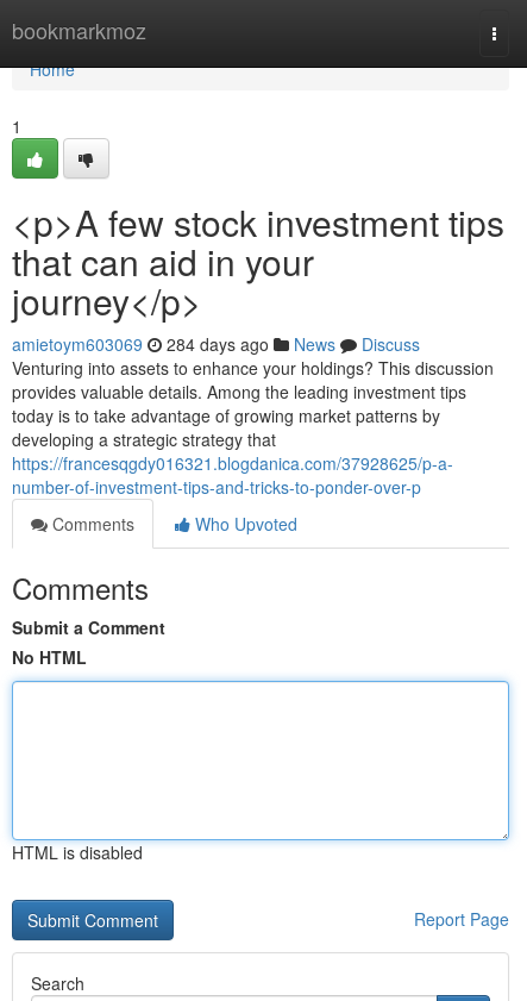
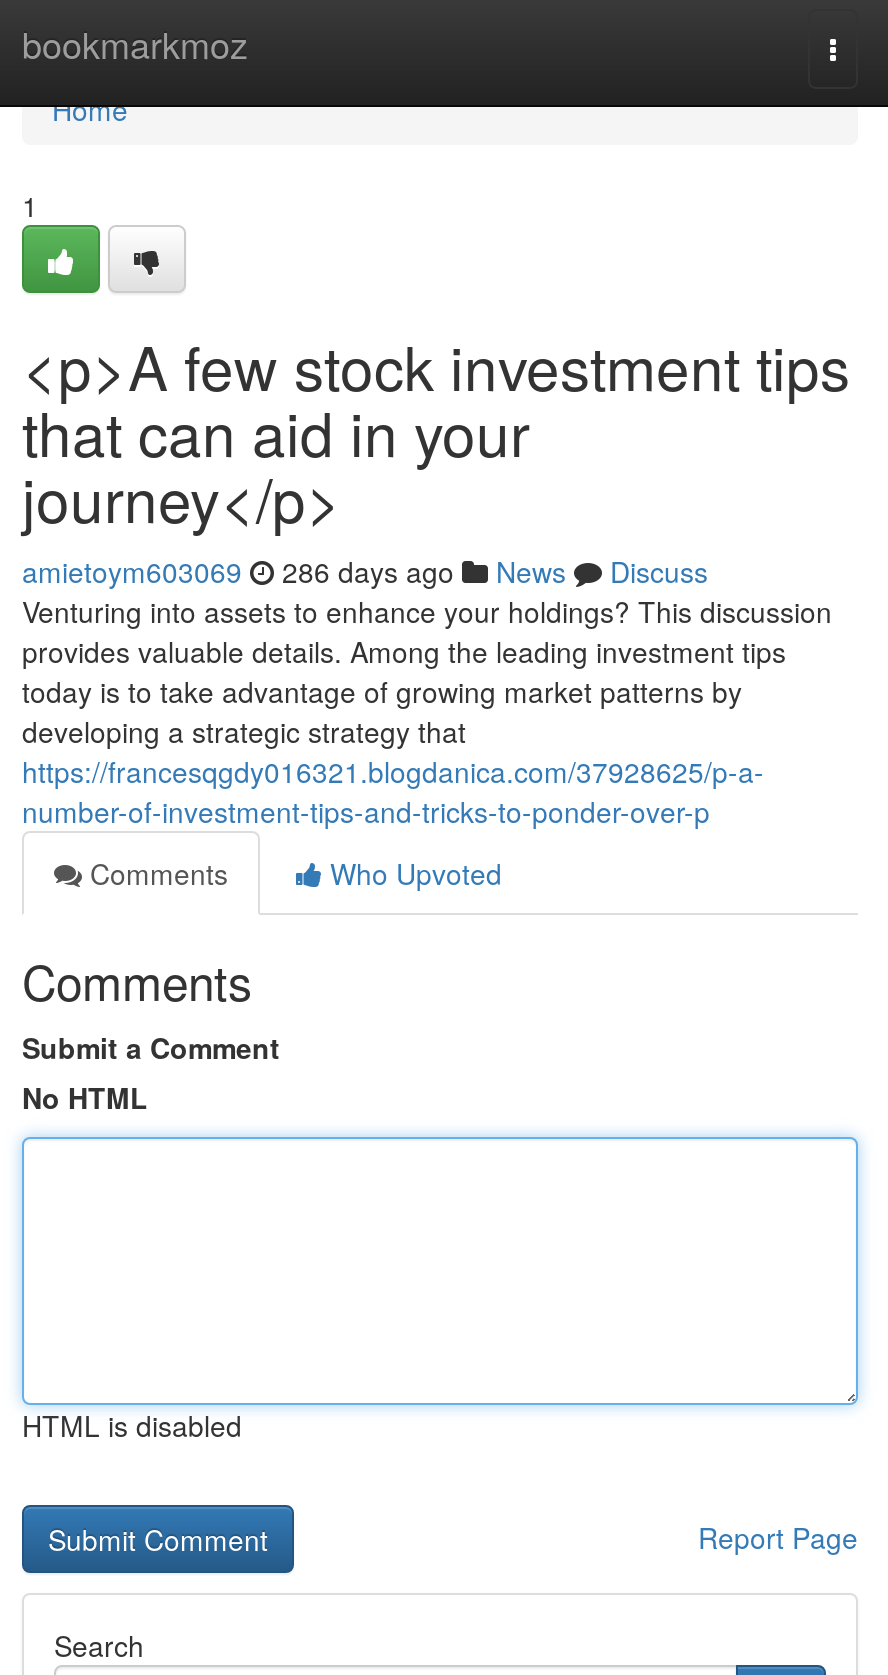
- amietoym603069 284 days ago News Discuss
+ amietoym603069 286 days ago News Discuss
